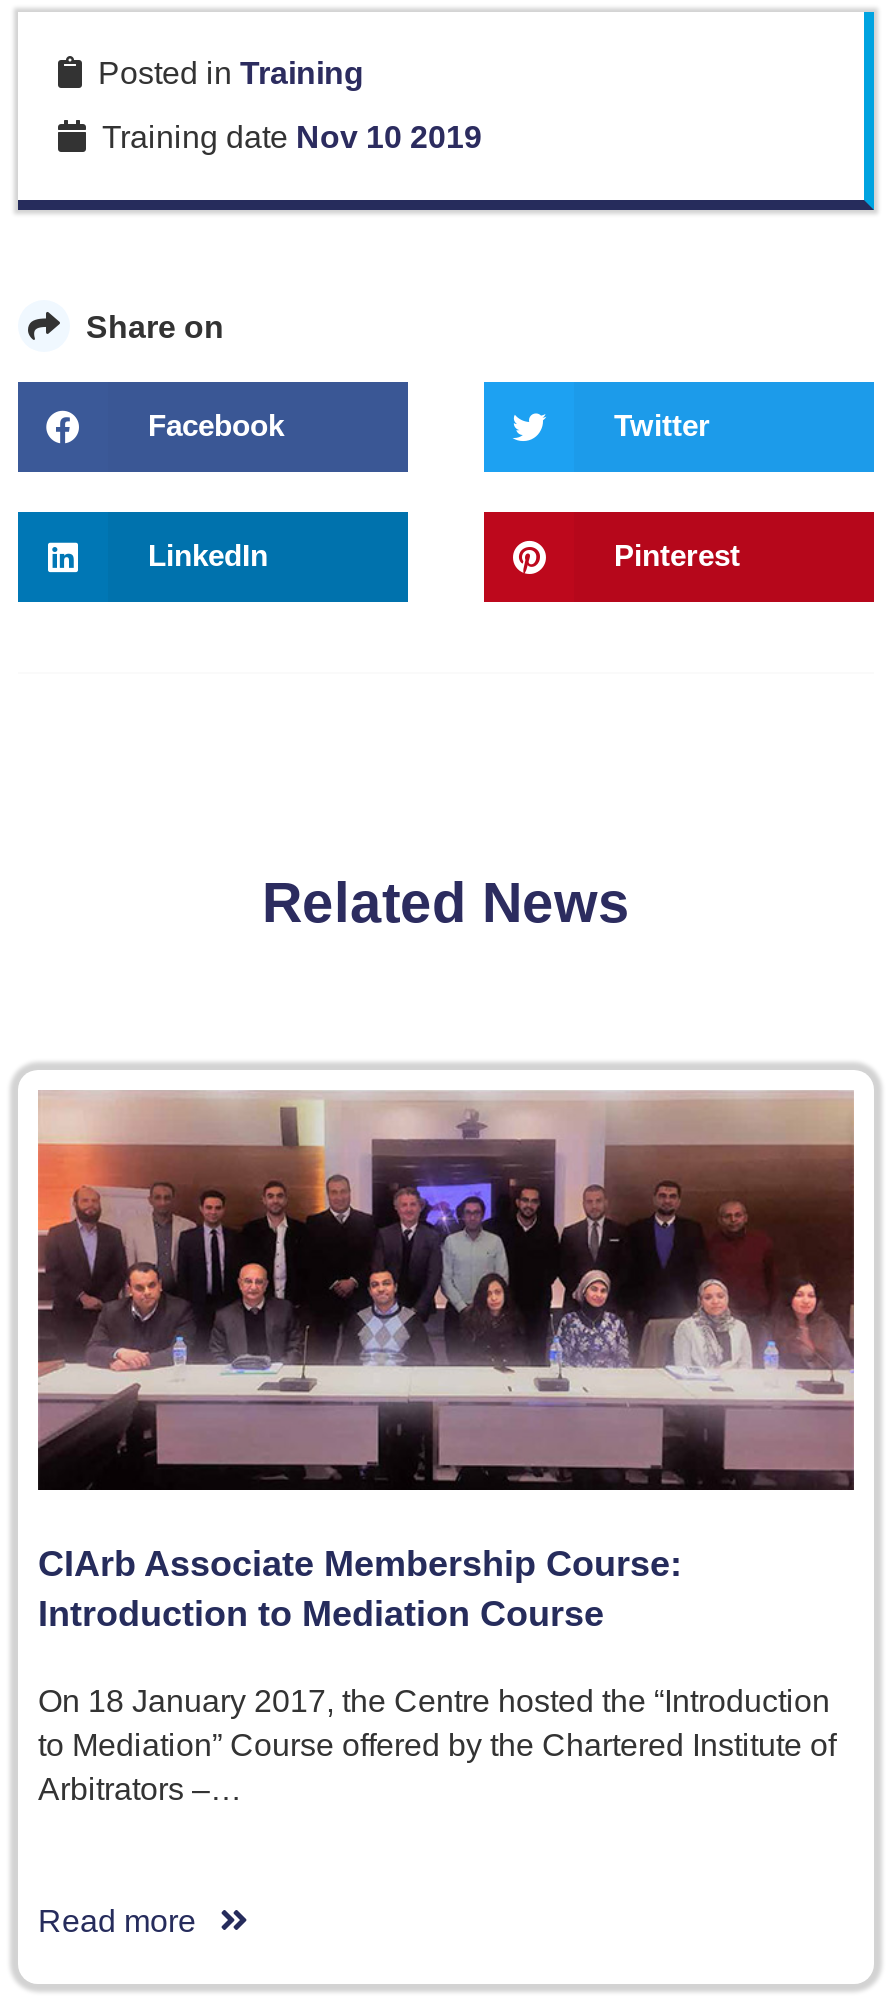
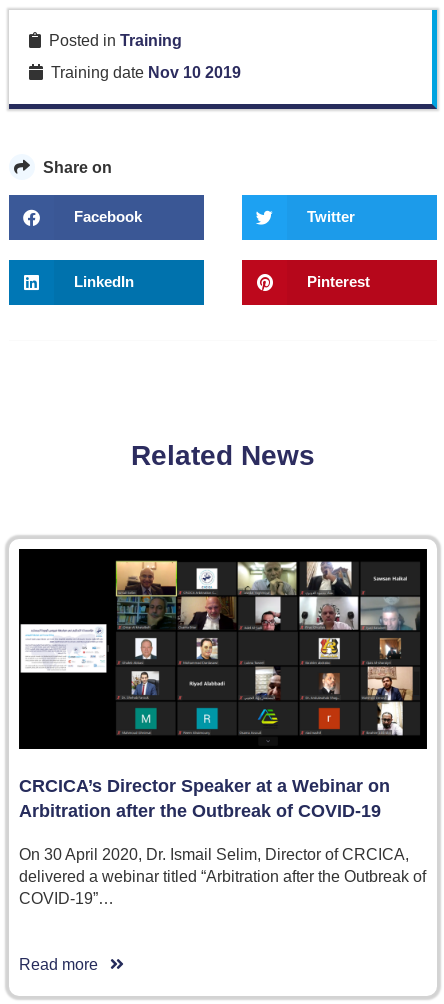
- [image]
- CIArb Associate Membership Course:
- Introduction to Mediation Course
+ [image]
+ CRCICA’s Director Speaker at a Webinar on
+ Arbitration after the Outbreak of COVID-19

- On 18 January 2017, the Centre hosted the “Introduction
- to Mediation” Course offered by the Chartered Institute of
- Arbitrators –…
+ On 30 April 2020, Dr. Ismail Selim, Director of CRCICA,
+ delivered a webinar titled “Arbitration after the Outbreak of
+ COVID-19”…
